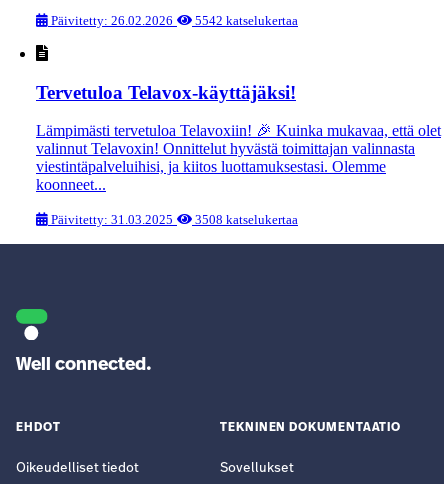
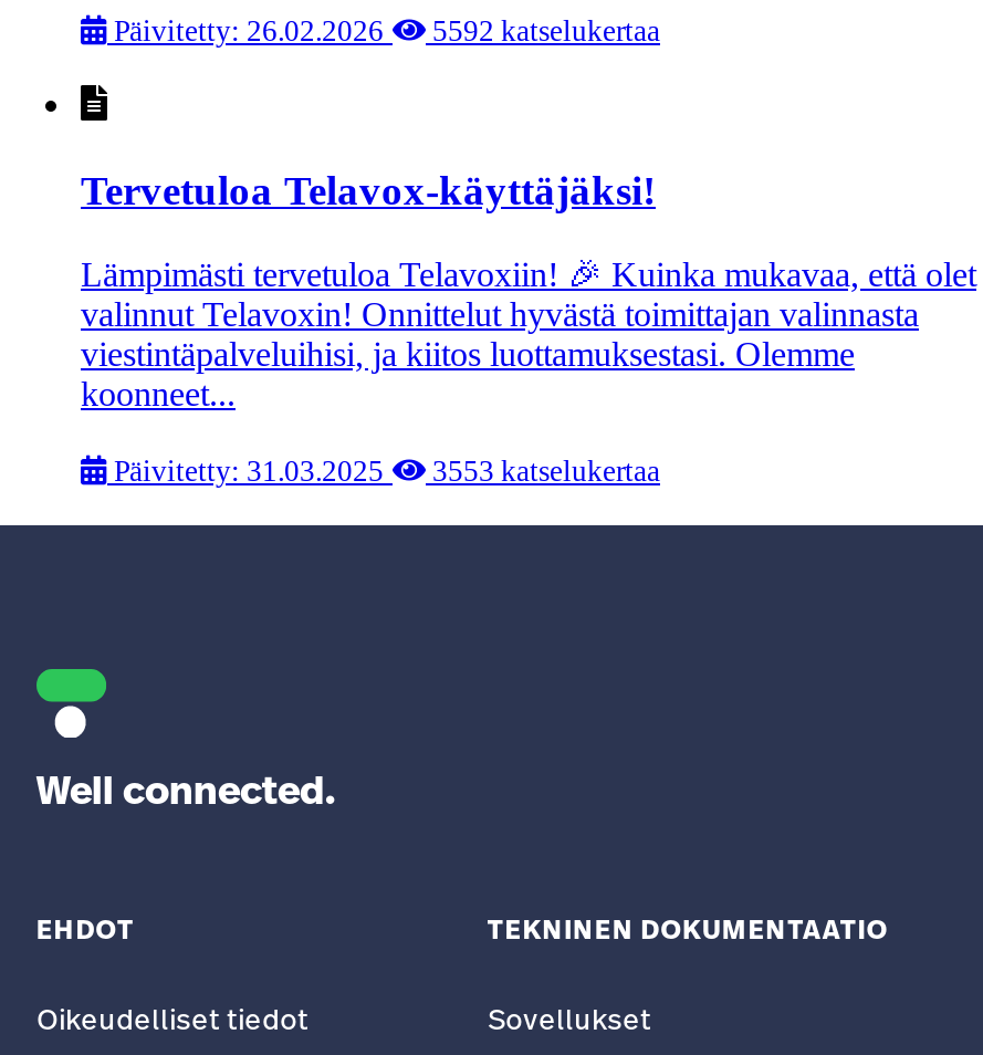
- 5542 katselukertaa
+ 5592 katselukertaa

- 3508 katselukertaa
+ 3553 katselukertaa
